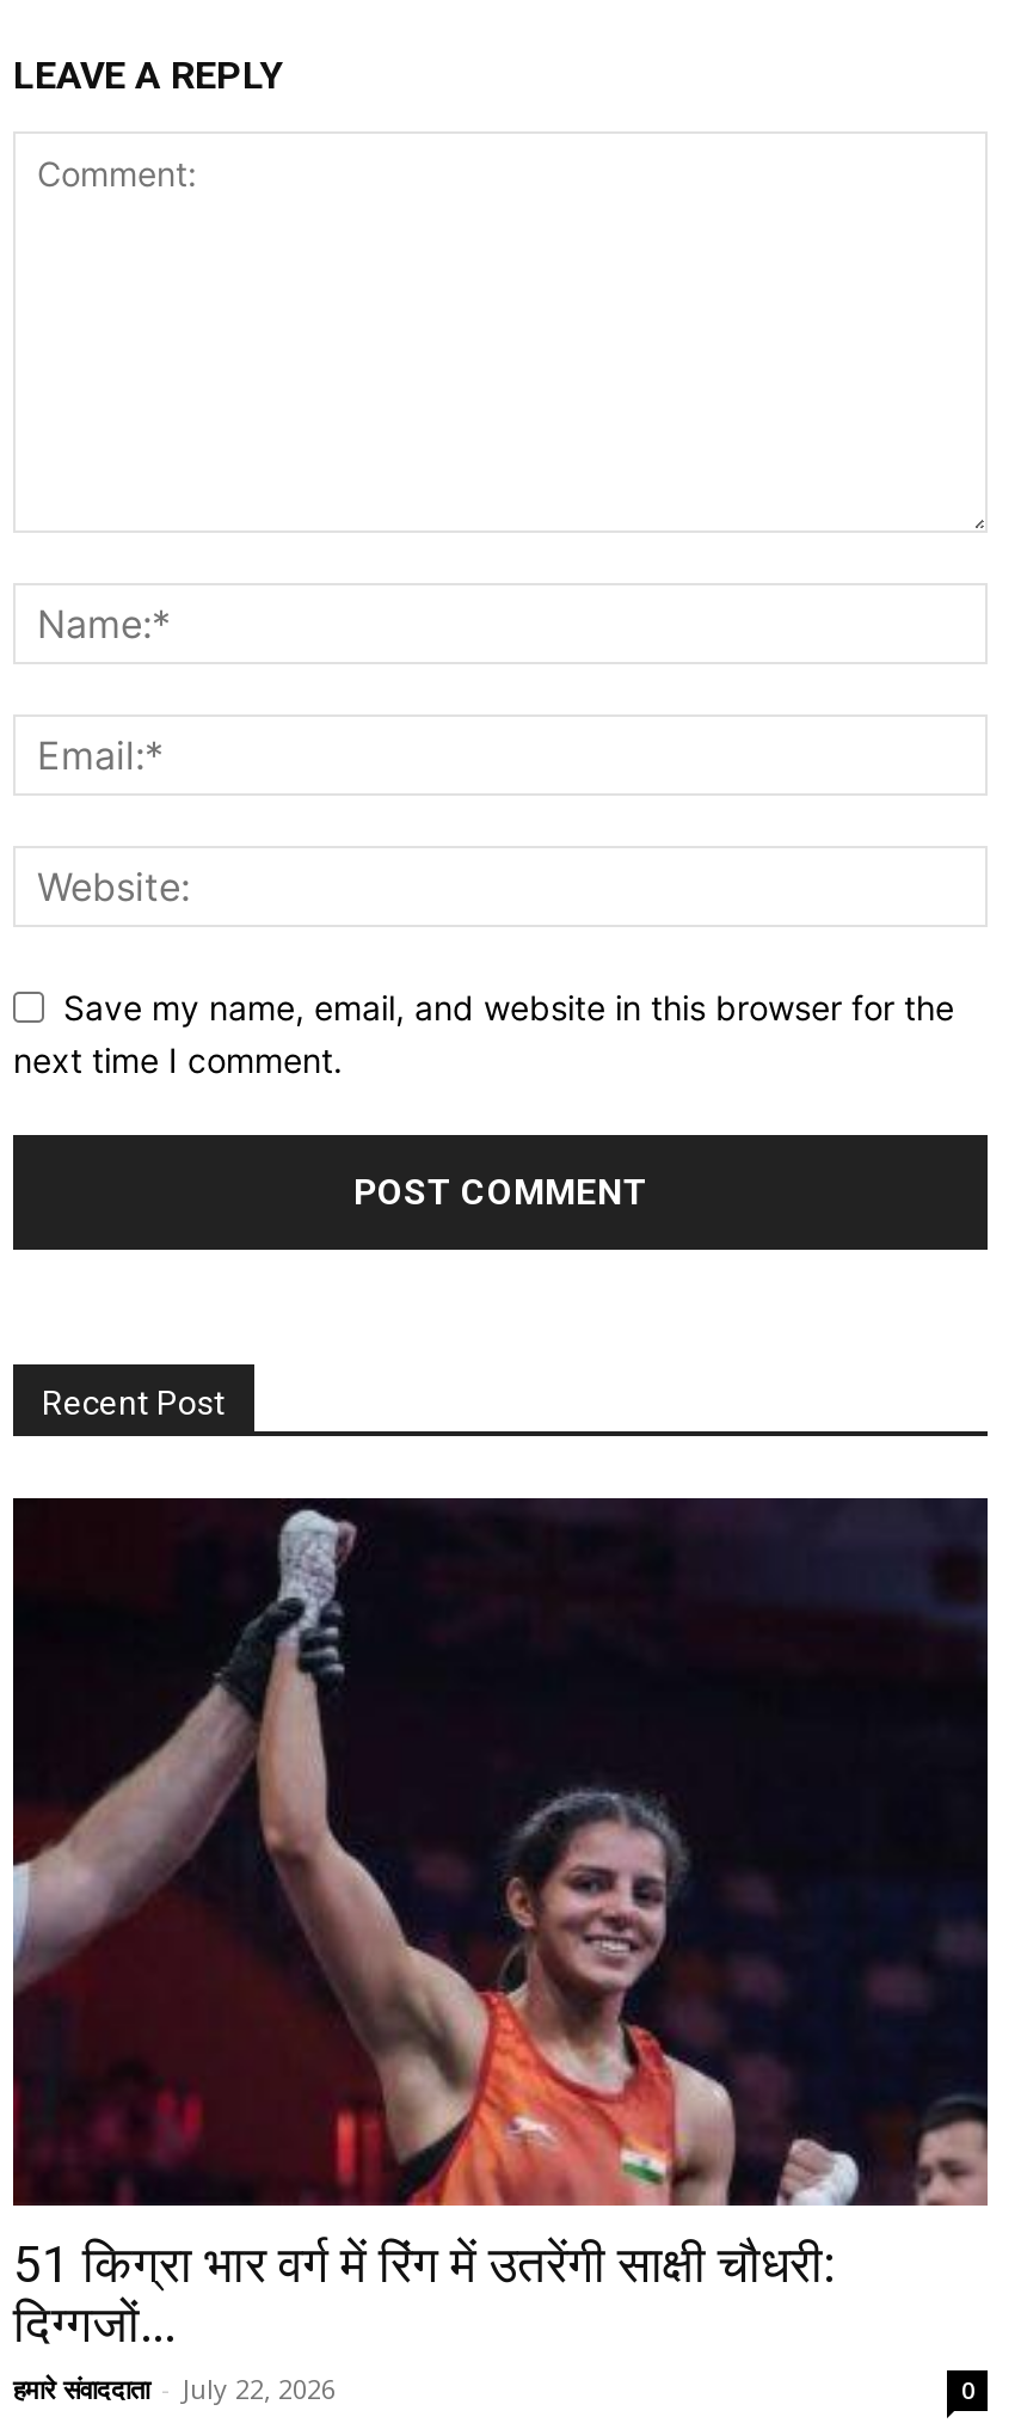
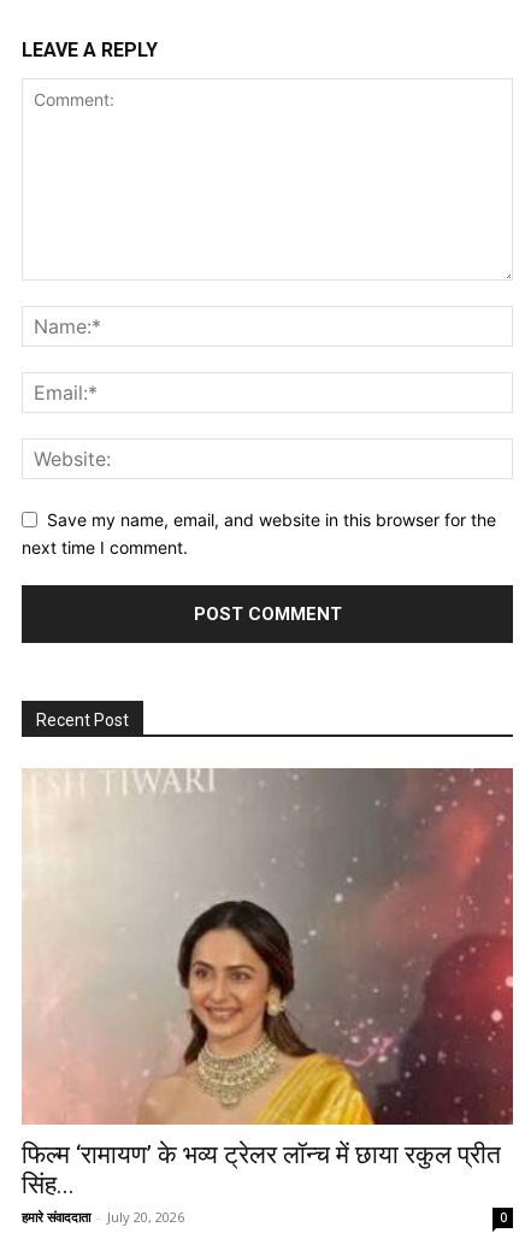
- [image]
- 51 किग्रा भार वर्ग में रिंग में उतरेंगी साक्षी चौधरी:
- दिग्गजों...
- हमारे संवाददाता - July 22, 2026
+ [image]
+ फिल्म ‘रामायण’ के भव्य ट्रेलर लॉन्च में छाया रकुल प्रीत
+ सिंह...
+ हमारे संवाददाता - July 20, 2026
